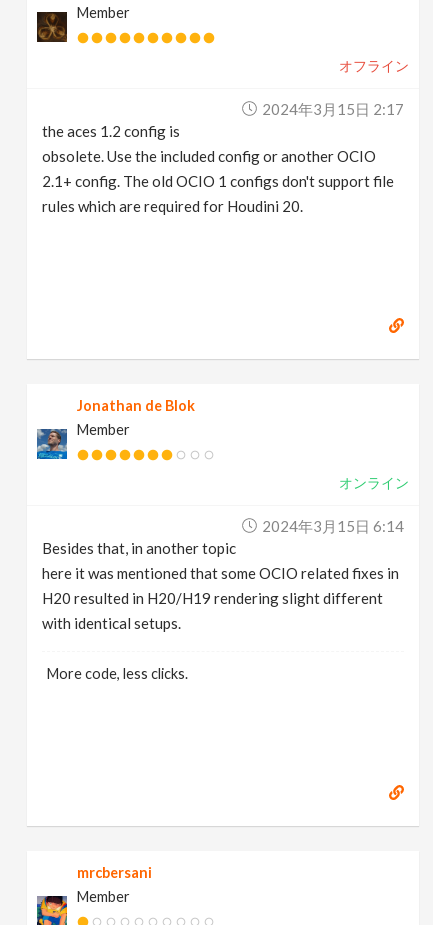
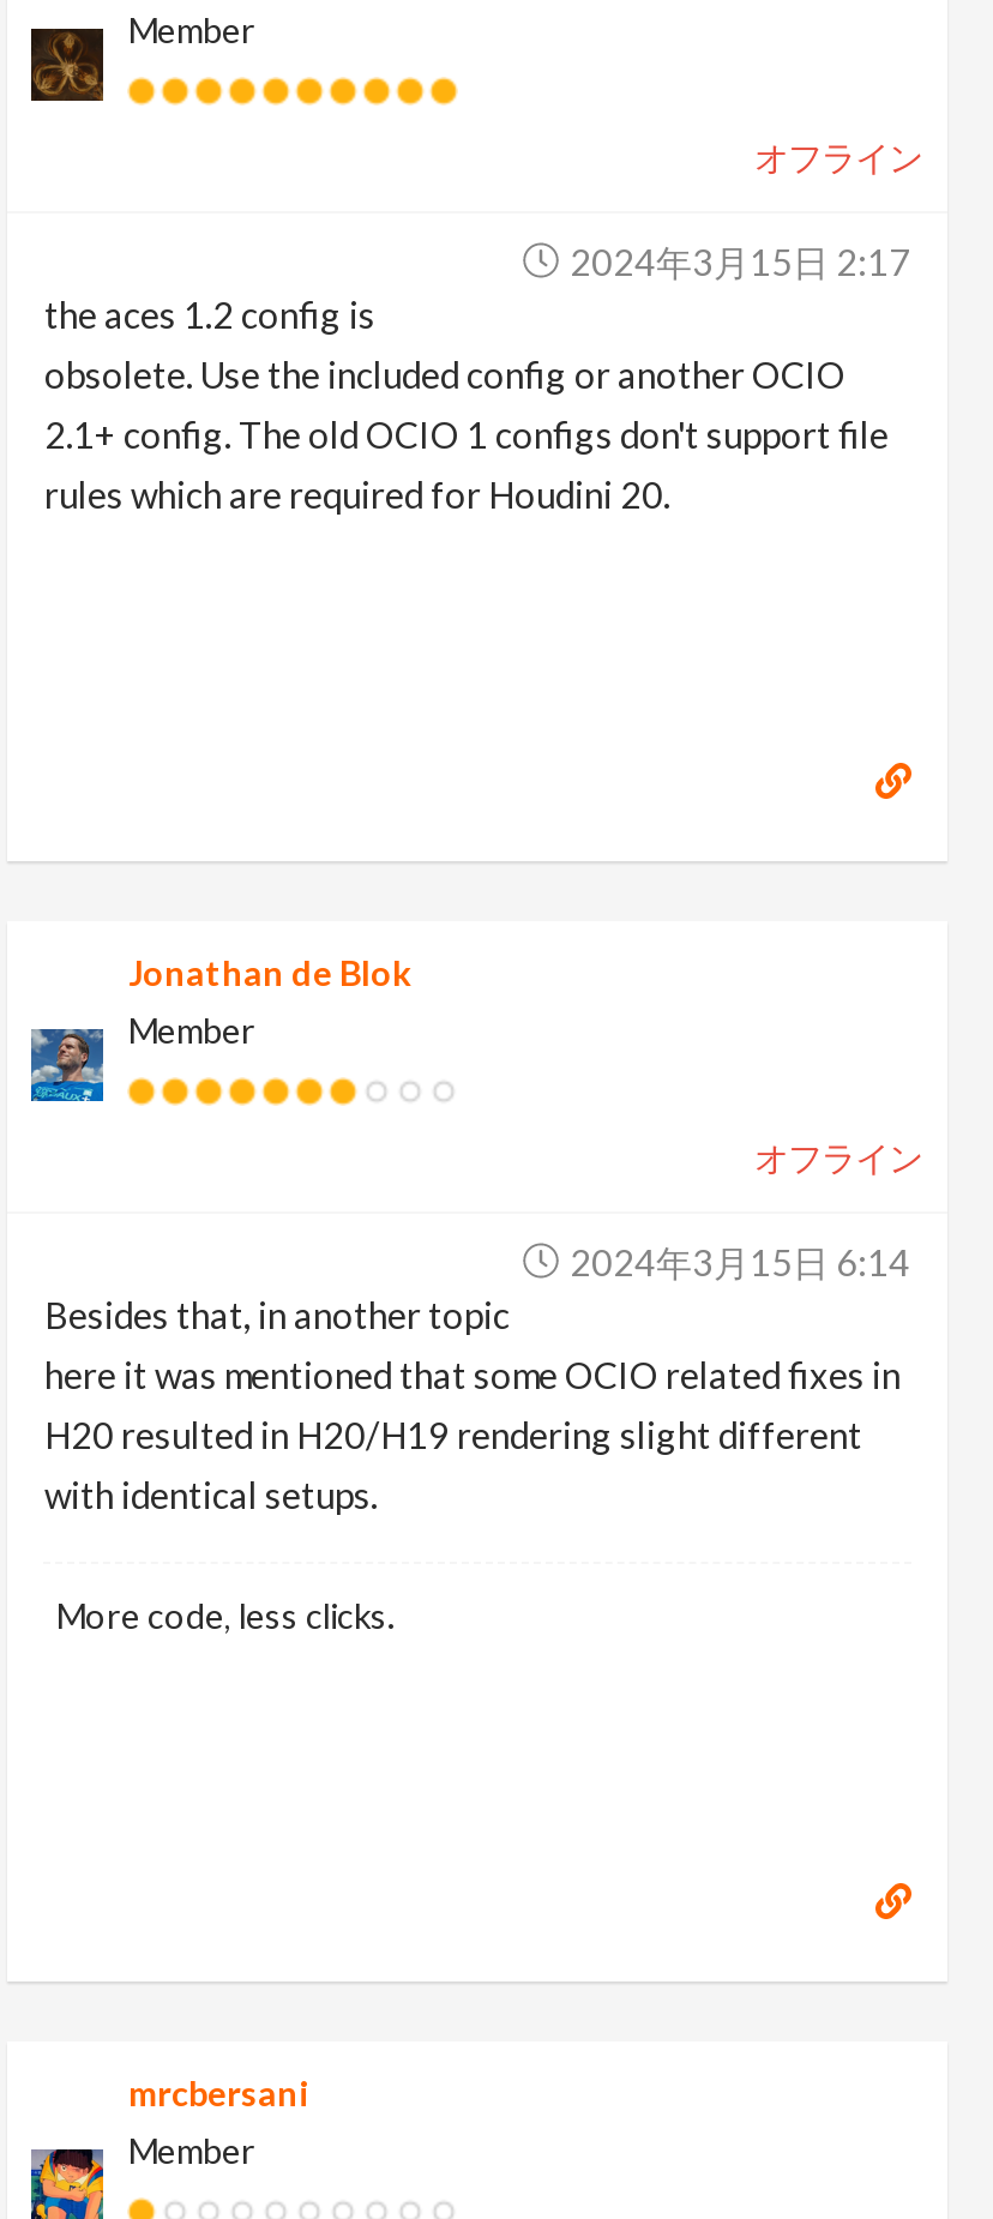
- オンライン
+ オフライン
